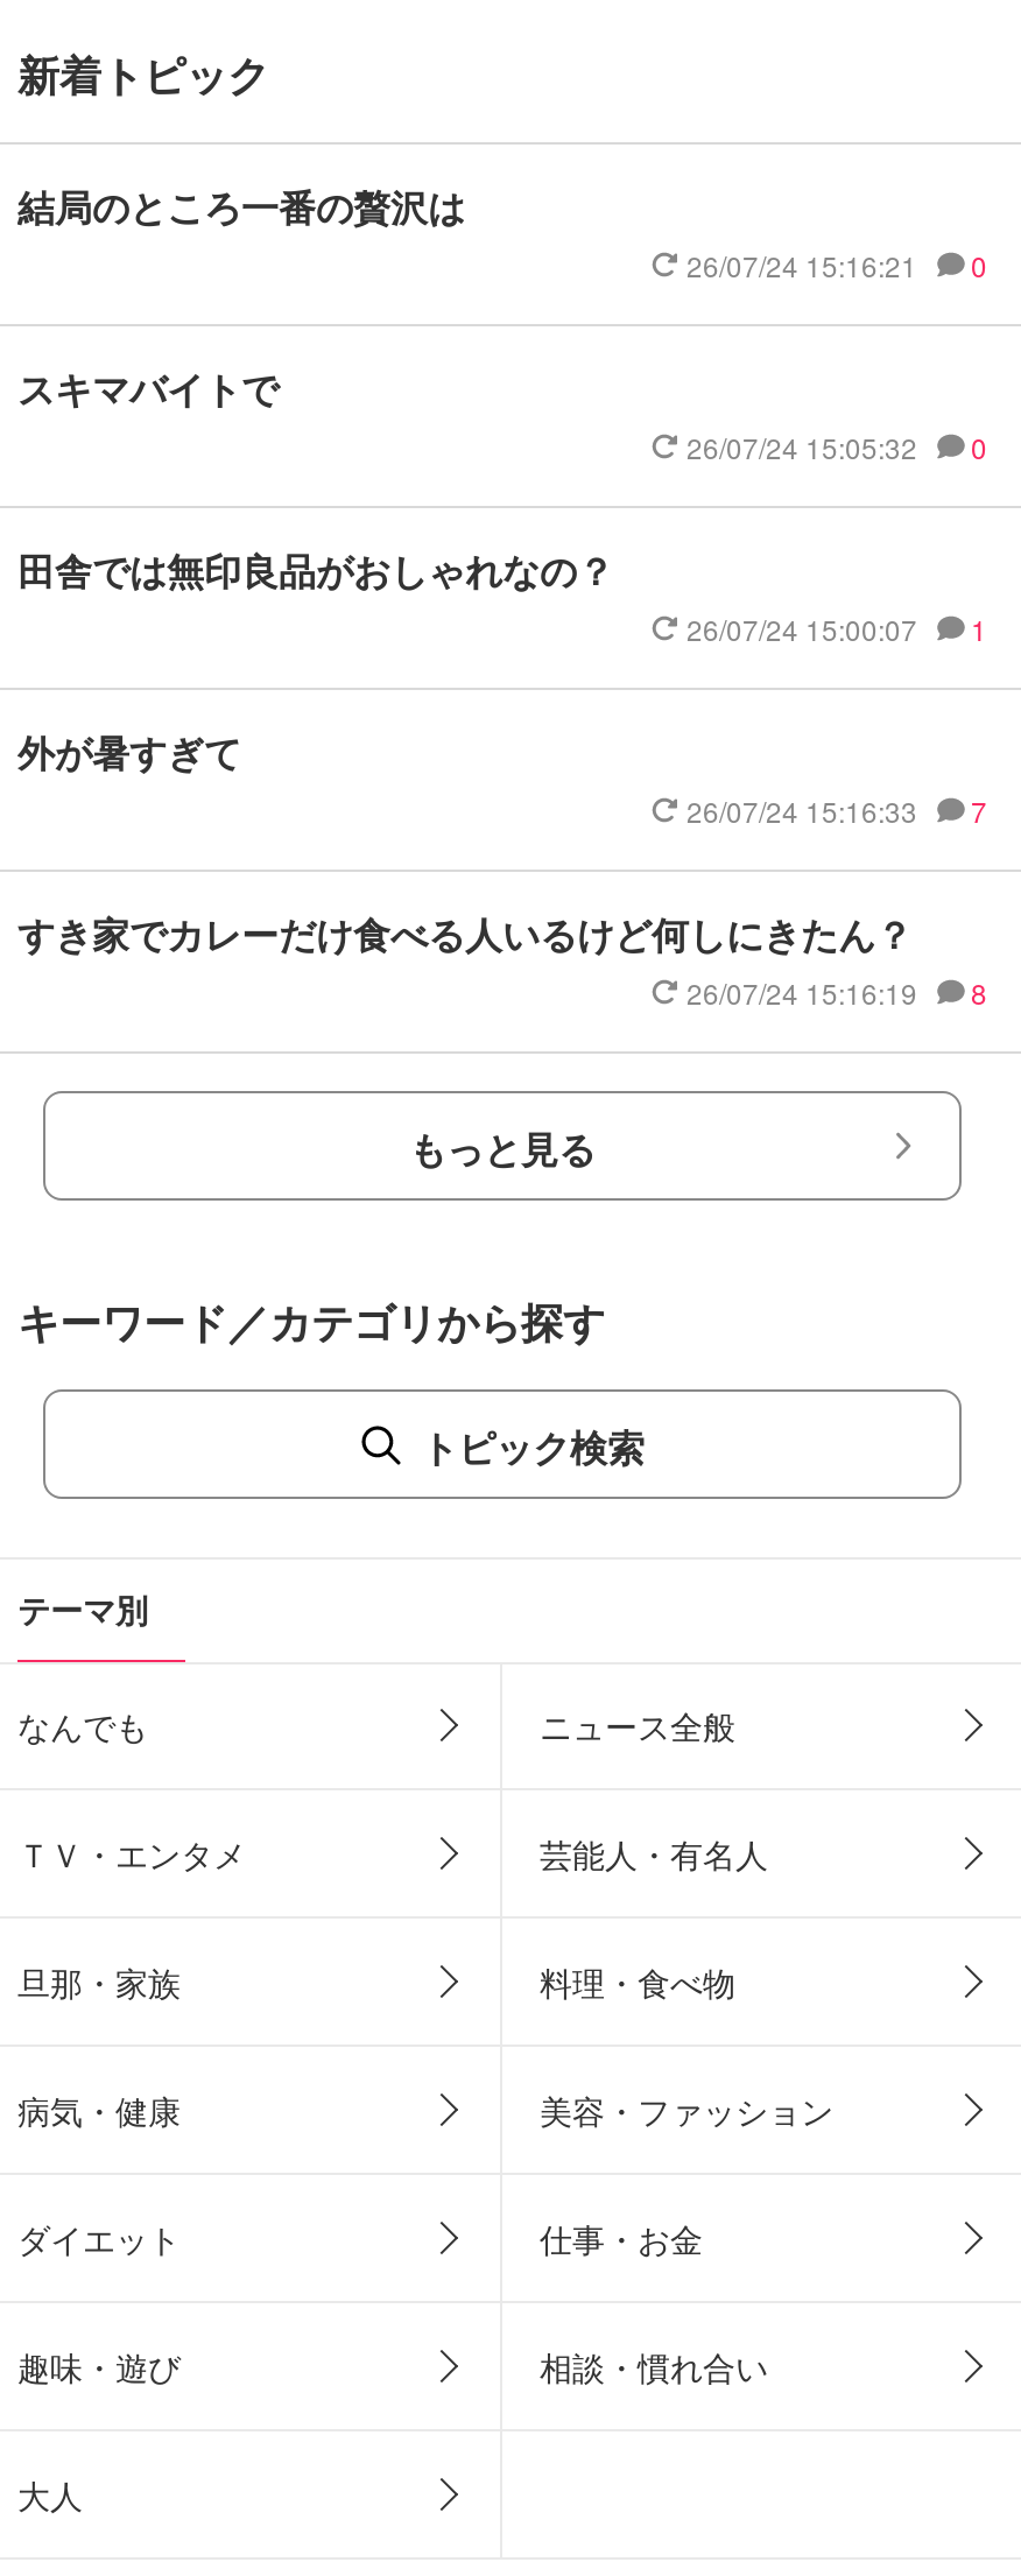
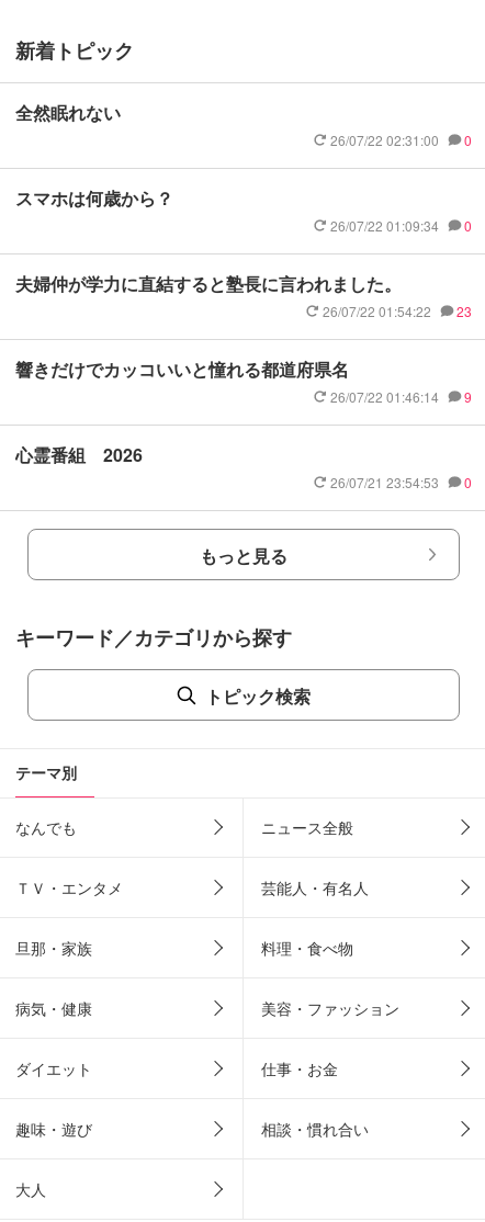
- 結局のところ一番の贅沢は
- 26/07/24 15:16:21
+ 全然眠れない
+ 26/07/22 02:31:00

- スキマバイトで
- 26/07/24 15:05:32
+ スマホは何歳から？
+ 26/07/22 01:09:34

- 田舎では無印良品がおしゃれなの？
- 26/07/24 15:00:07
- 1
+ 夫婦仲が学力に直結すると塾長に言われました。
+ 26/07/22 01:54:22
+ 23

- 外が暑すぎて
- 26/07/24 15:16:33
- 7
+ 響きだけでカッコいいと憧れる都道府県名
+ 26/07/22 01:46:14
+ 9

- すき家でカレーだけ食べる人いるけど何しにきたん？
- 26/07/24 15:16:19
- 8
+ 心霊番組 2026
+ 26/07/21 23:54:53
+ 0
